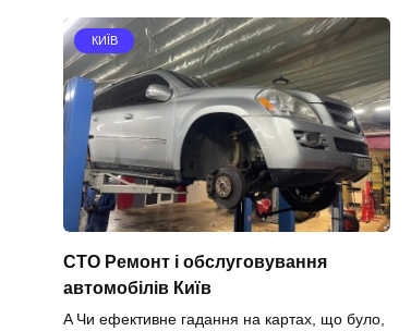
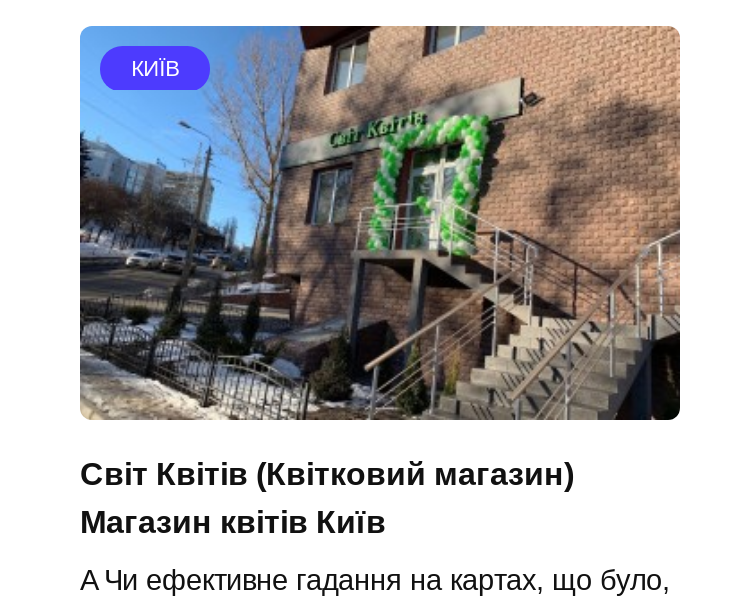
- [image]
- СТО Ремонт і обслуговування
- автомобілів Київ
+ [image]
+ Світ Квітів (Квітковий магазин)
+ Магазин квітів Київ
